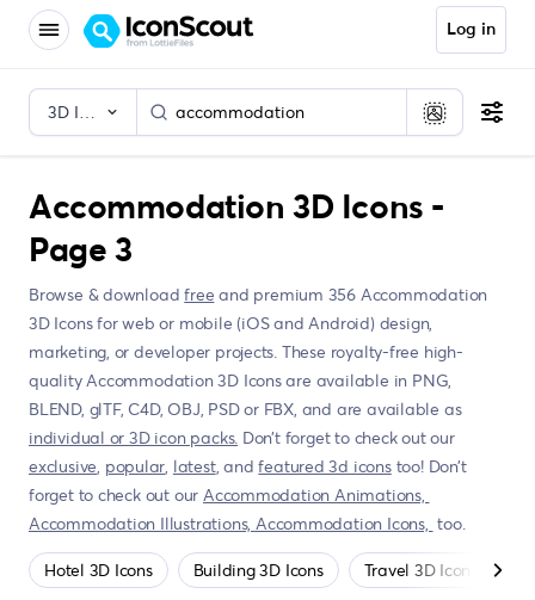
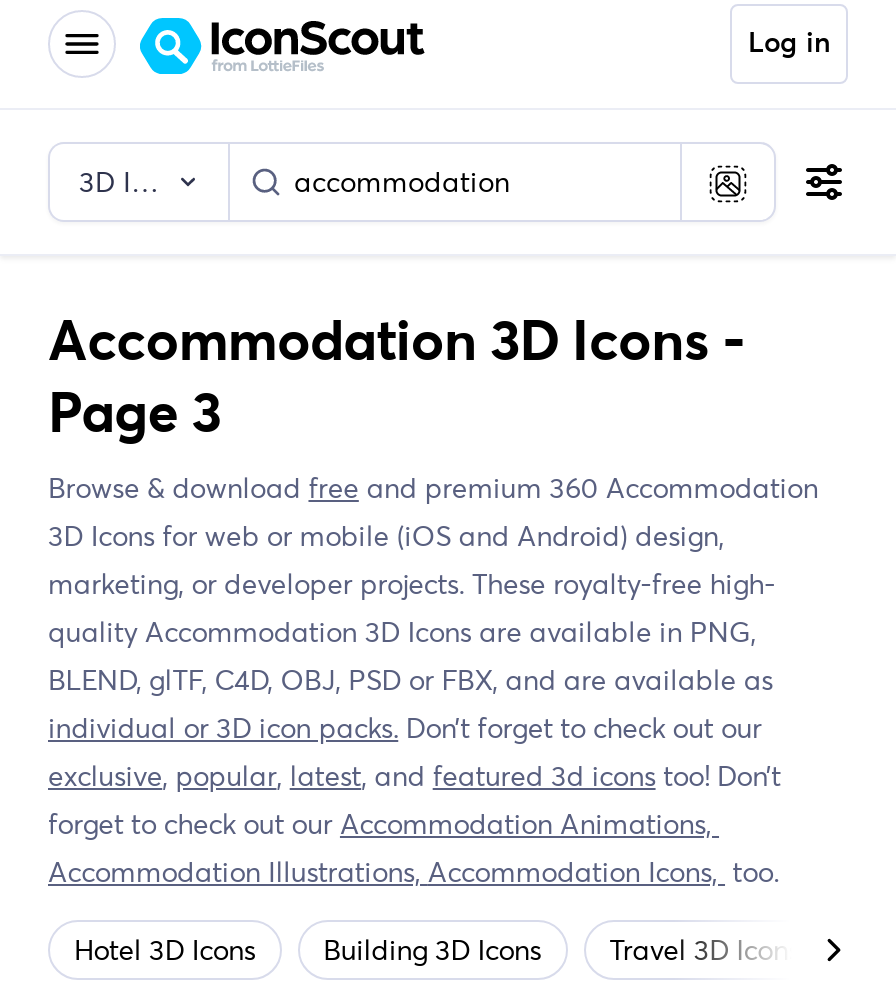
- Browse & download free and premium 356 Accommodation
+ Browse & download free and premium 360 Accommodation
